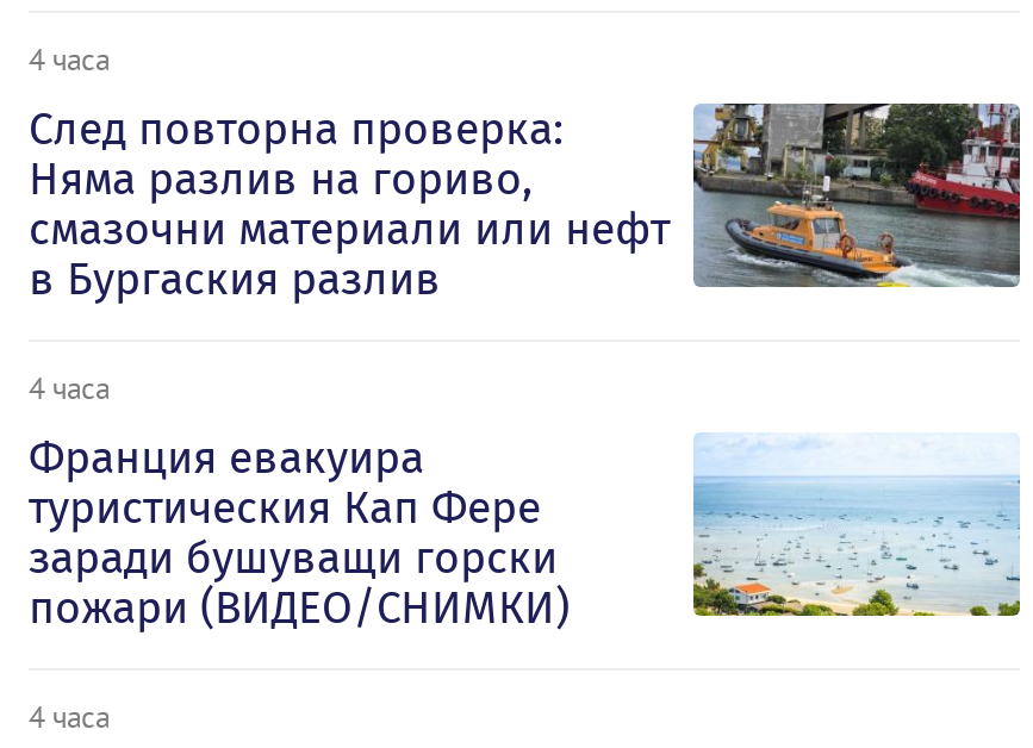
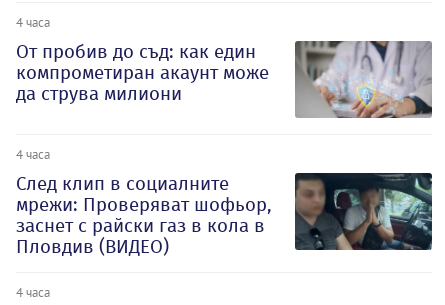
- [image]
- След повторна проверка:
- Няма разлив на гориво,
- смазочни материали или нефт
- в Бургаския разлив
+ [image]
+ От пробив до съд: как един
+ компрометиран акаунт може
+ да струва милиони

- Франция евакуира
- туристическия Кап Фере
- заради бушуващи горски
- пожари (ВИДЕО/СНИМКИ)
+ След клип в социалните
+ мрежи: Проверяват шофьор,
+ заснет с райски газ в кола в
+ Пловдив (ВИДЕО)

- [image]
+ [image]
